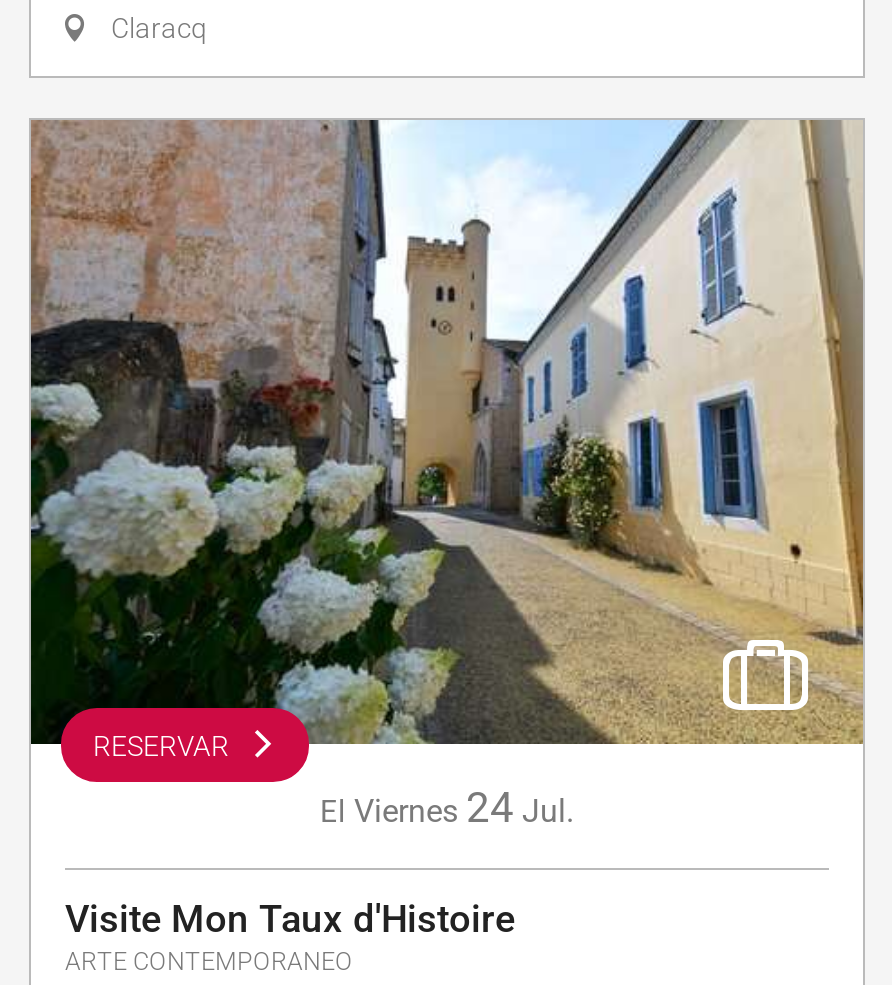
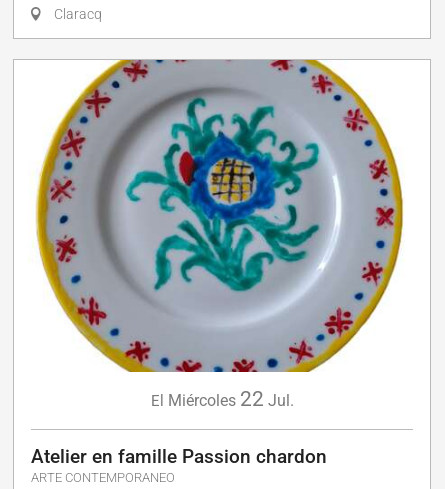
- [image]
- RESERVAR
- El Viernes 24 Jul.
- Visite Mon Taux d'Histoire
+ [image]
+ El Miércoles 22 Jul.
+ Atelier en famille Passion chardon
